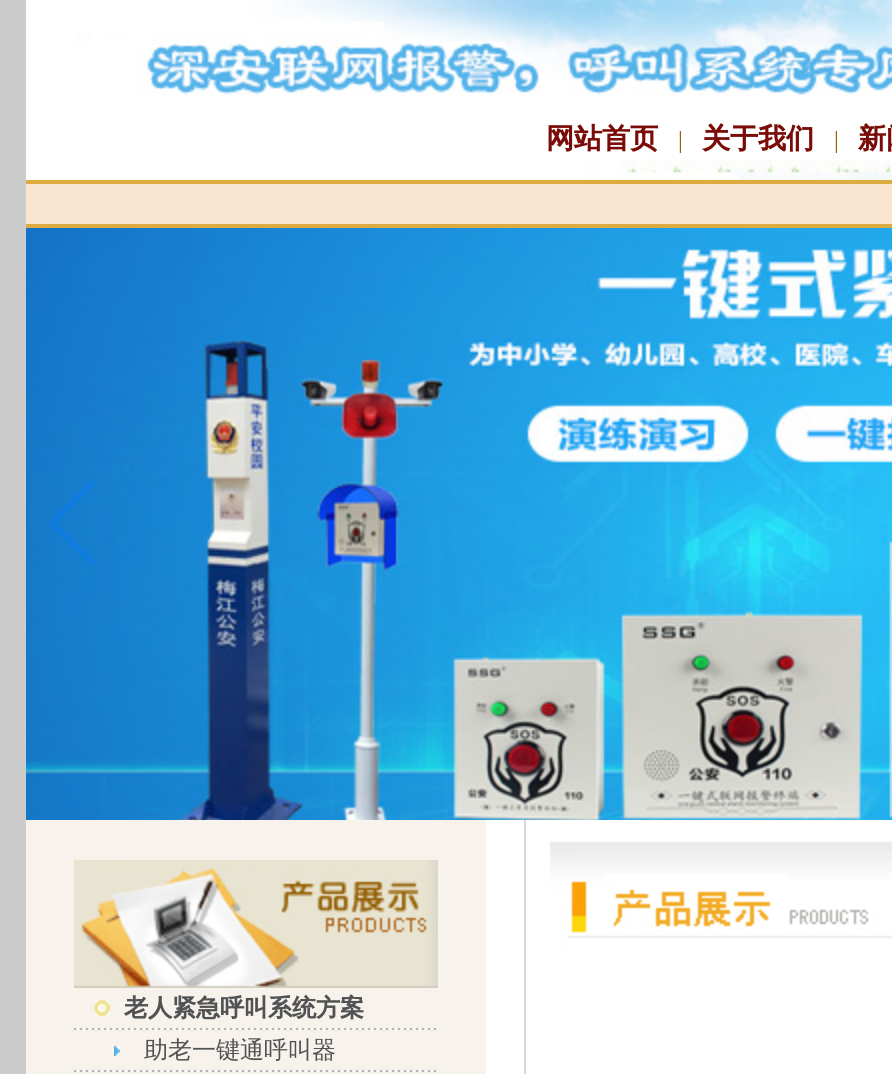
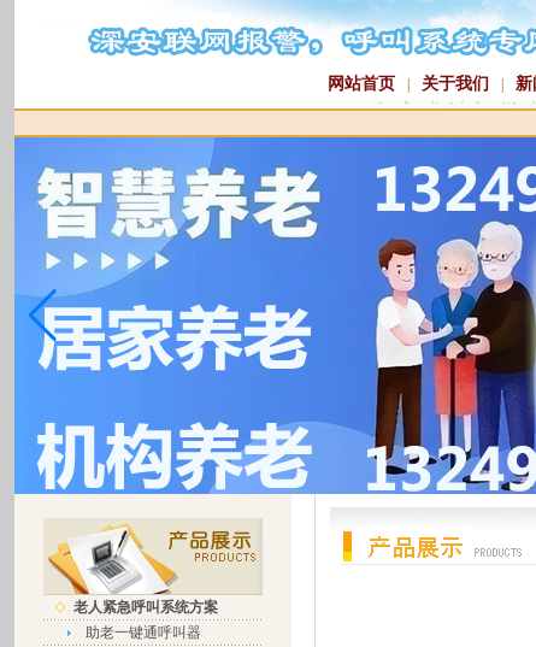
- [image]
+ [image]
